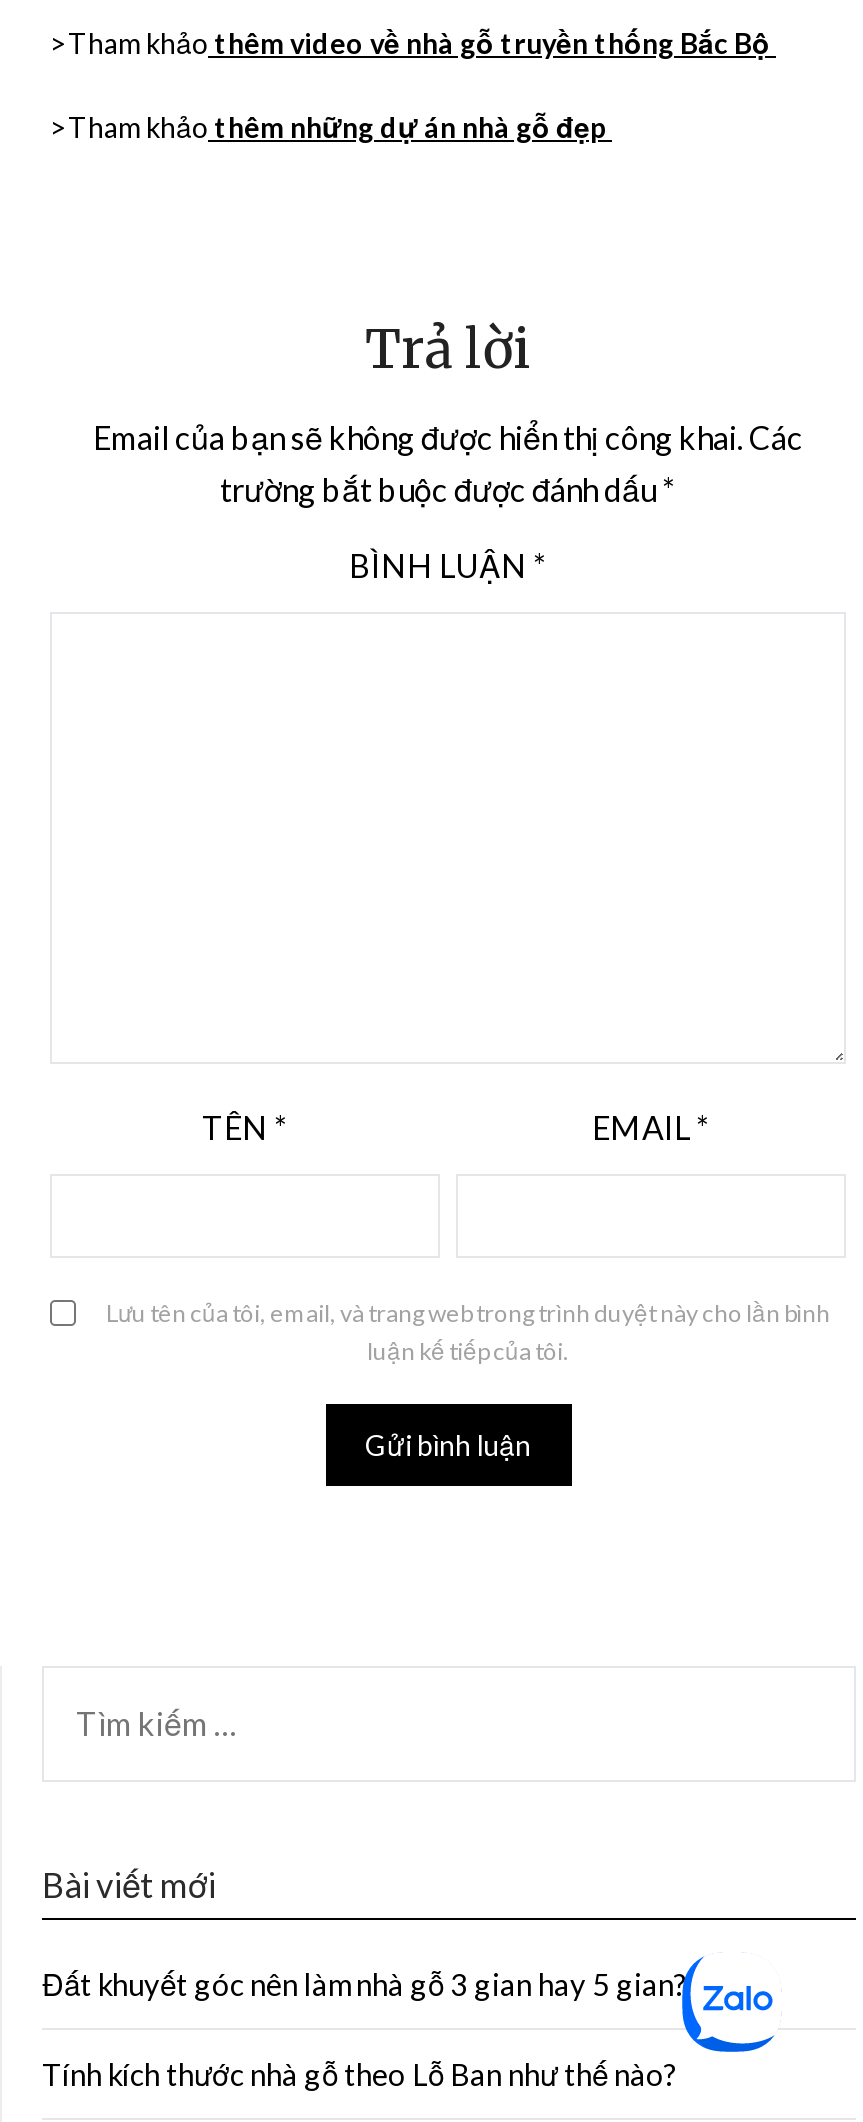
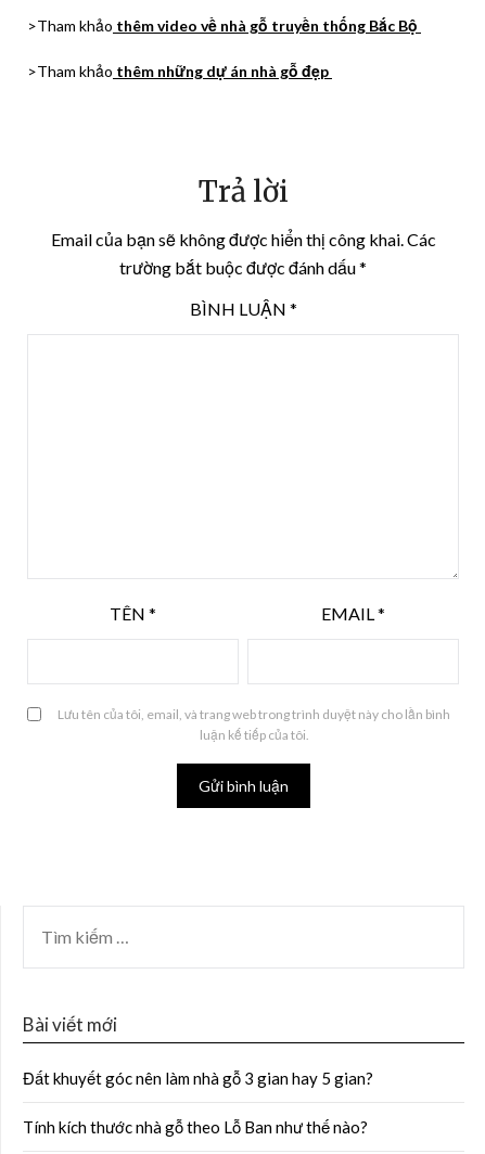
- [image]
